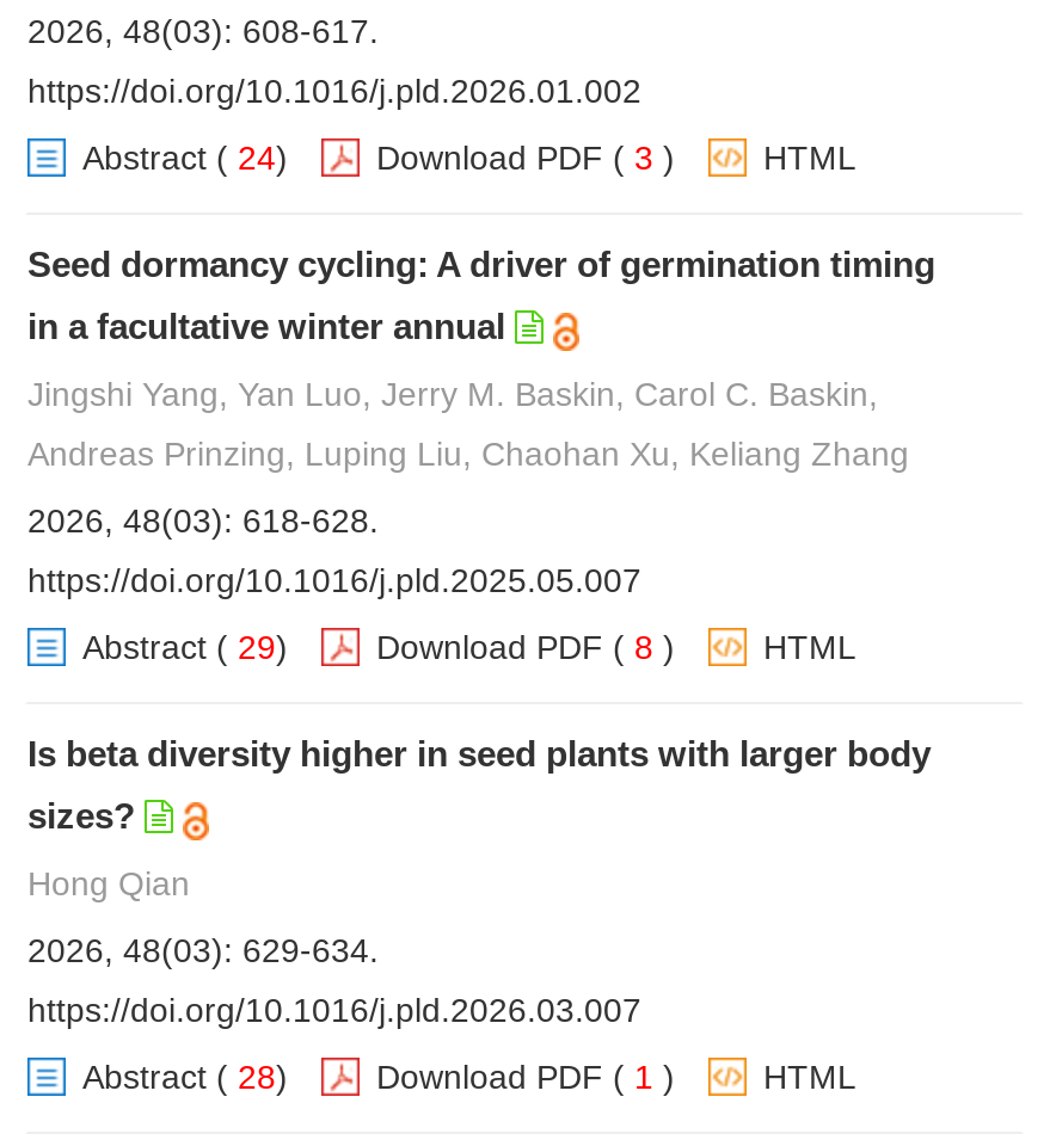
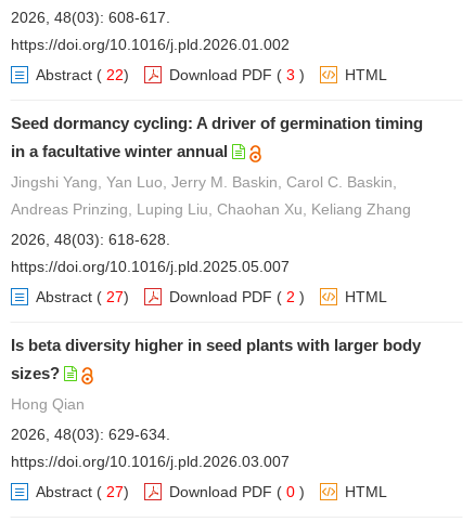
- Abstract (24)
+ Abstract (22)

- Abstract (29)
+ Abstract (27)

- Download PDF (8)
+ Download PDF (2)

- Abstract (28)
+ Abstract (27)

- Download PDF (1)
+ Download PDF (0)
